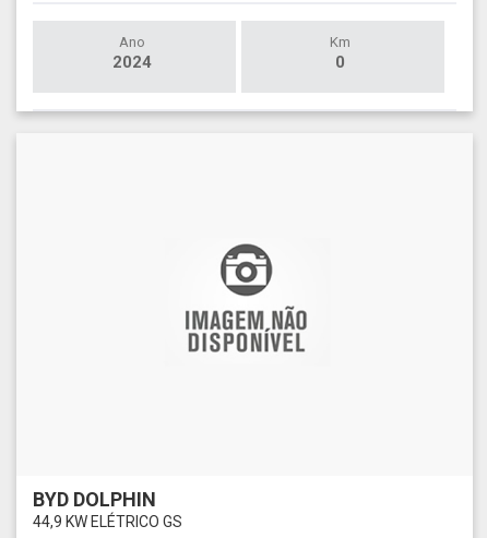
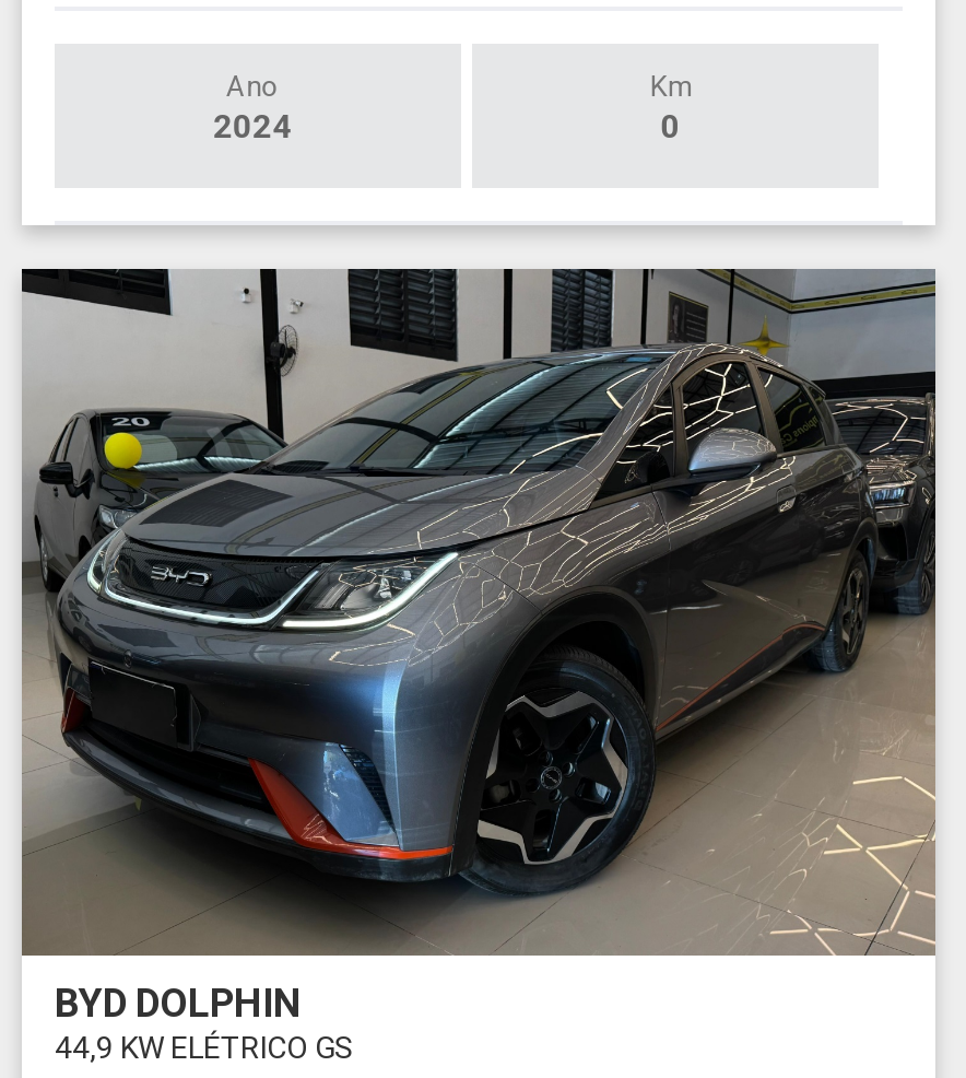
+ [image]
